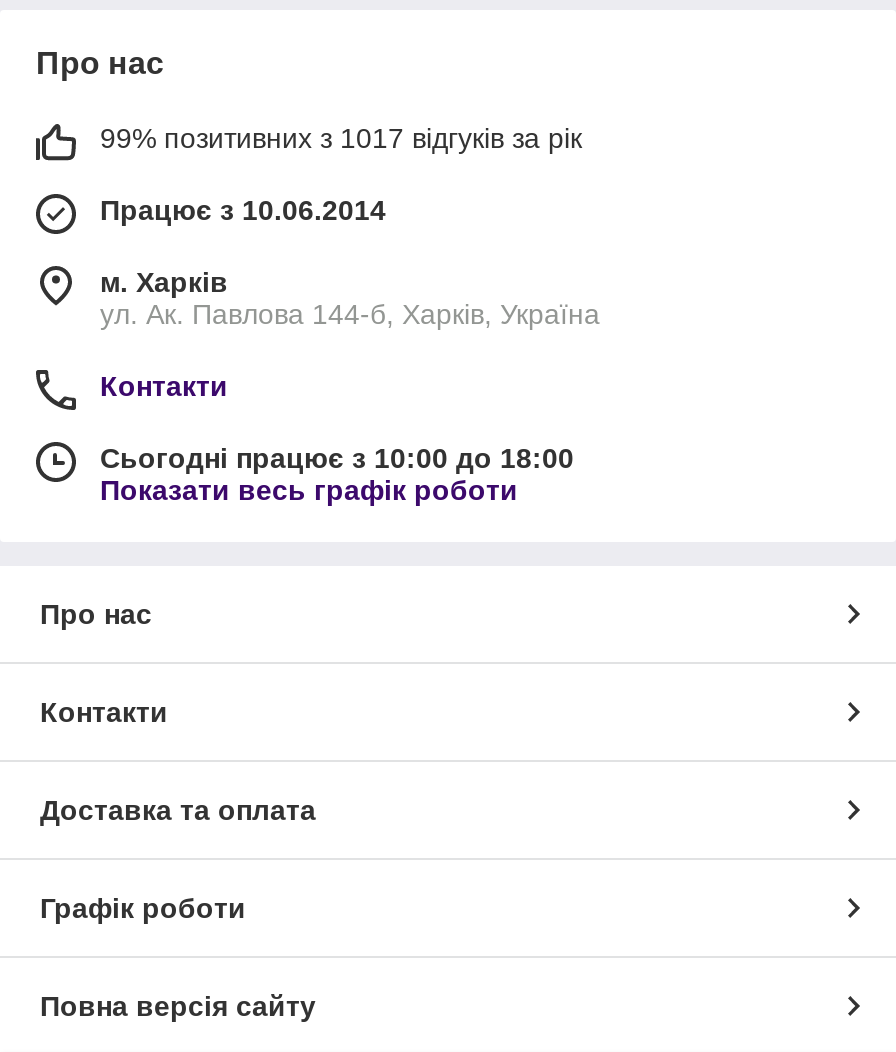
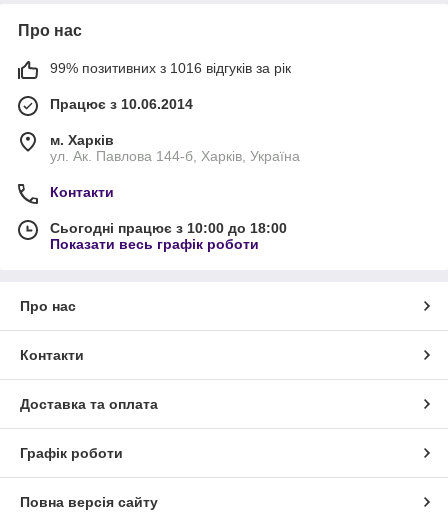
- 99% позитивних з 1017 відгуків за рік
+ 99% позитивних з 1016 відгуків за рік
